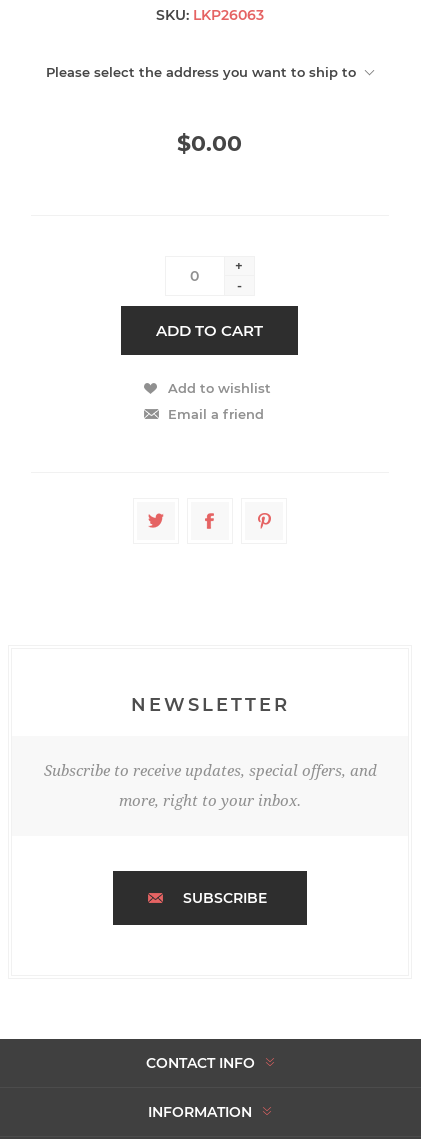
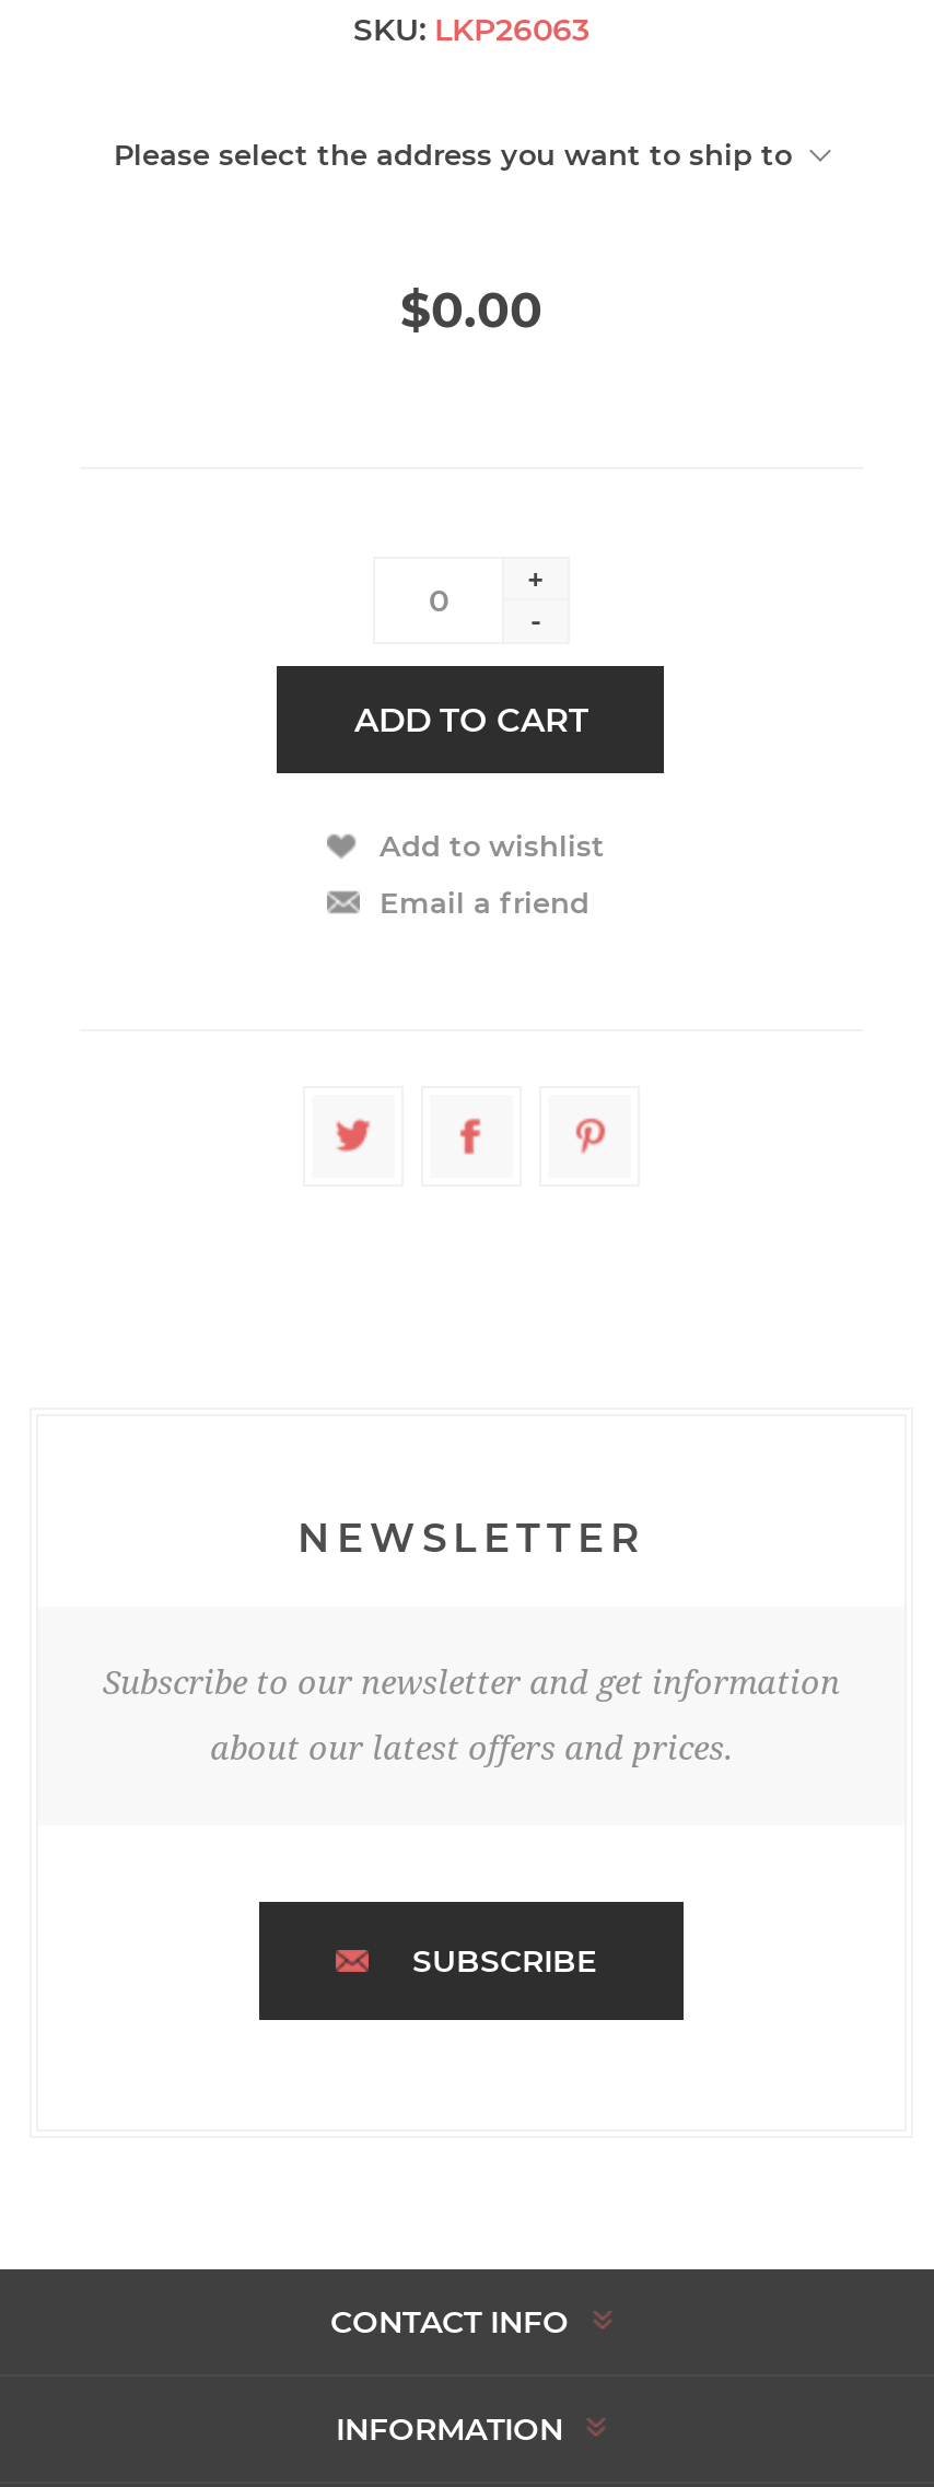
- Subscribe to receive updates, special offers, and
+ Subscribe to our newsletter and get information

- more, right to your inbox.
+ about our latest offers and prices.
